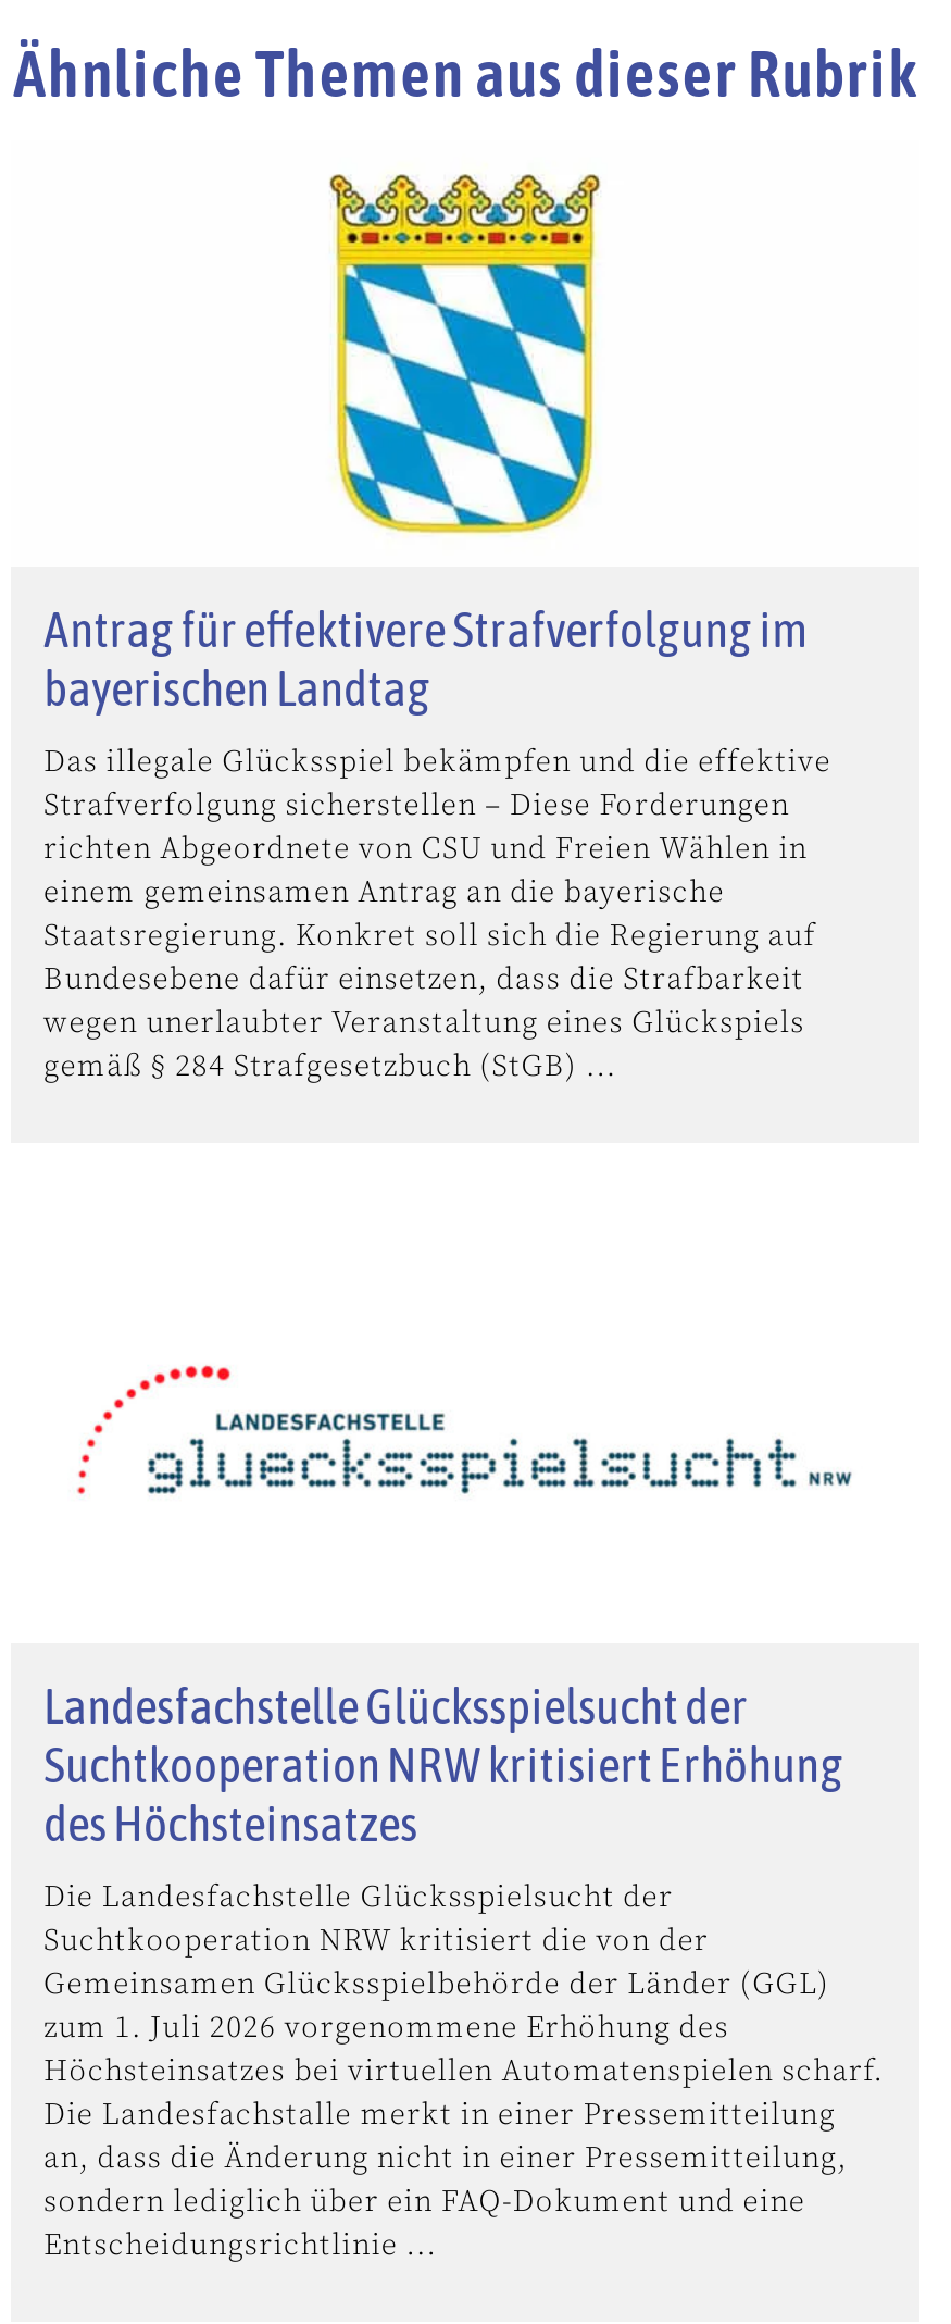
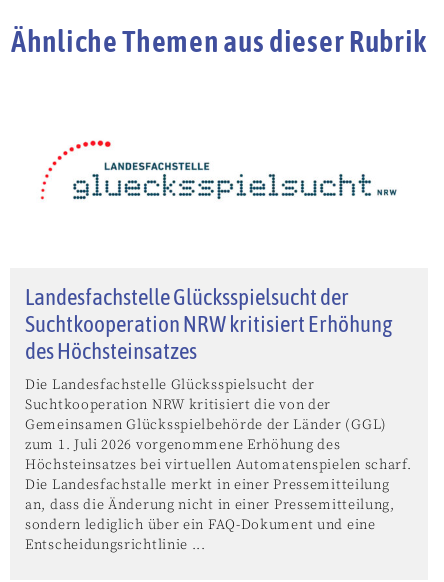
- [image]
- Antrag für effektivere Strafverfolgung im
- bayerischen Landtag
- Das illegale Glücksspiel bekämpfen und die effektive
- Strafverfolgung sicherstellen – Diese Forderungen
- richten Abgeordnete von CSU und Freien Wählen in
- einem gemeinsamen Antrag an die bayerische
- Staatsregierung. Konkret soll sich die Regierung auf
- Bundesebene dafür einsetzen, dass die Strafbarkeit
- wegen unerlaubter Veranstaltung eines Glückspiels
- gemäß § 284 Strafgesetzbuch (StGB) ...
